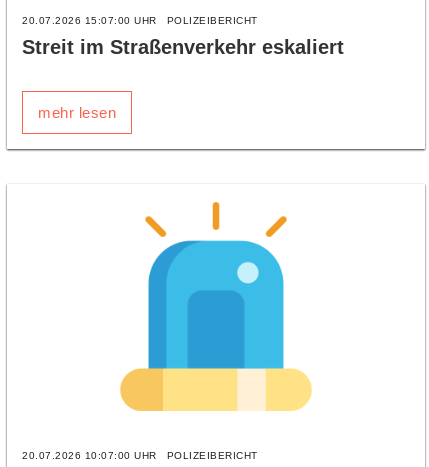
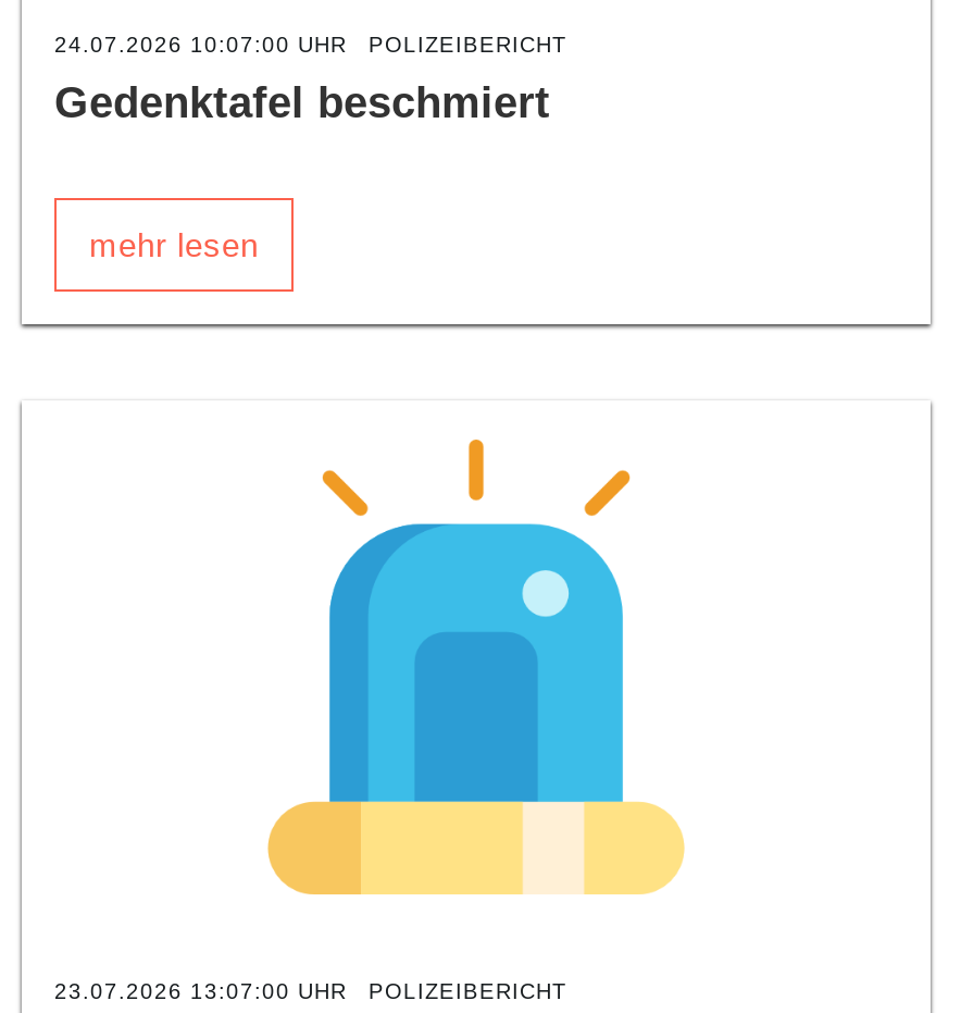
- 20.07.2026 15:07:00 UHR POLIZEIBERICHT
+ 24.07.2026 10:07:00 UHR POLIZEIBERICHT

- Streit im Straßenverkehr eskaliert
+ Gedenktafel beschmiert

- 20.07.2026 10:07:00 UHR POLIZEIBERICHT
+ 23.07.2026 13:07:00 UHR POLIZEIBERICHT
